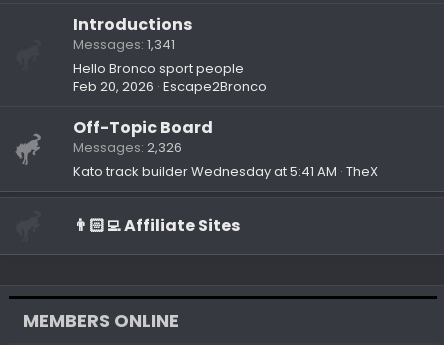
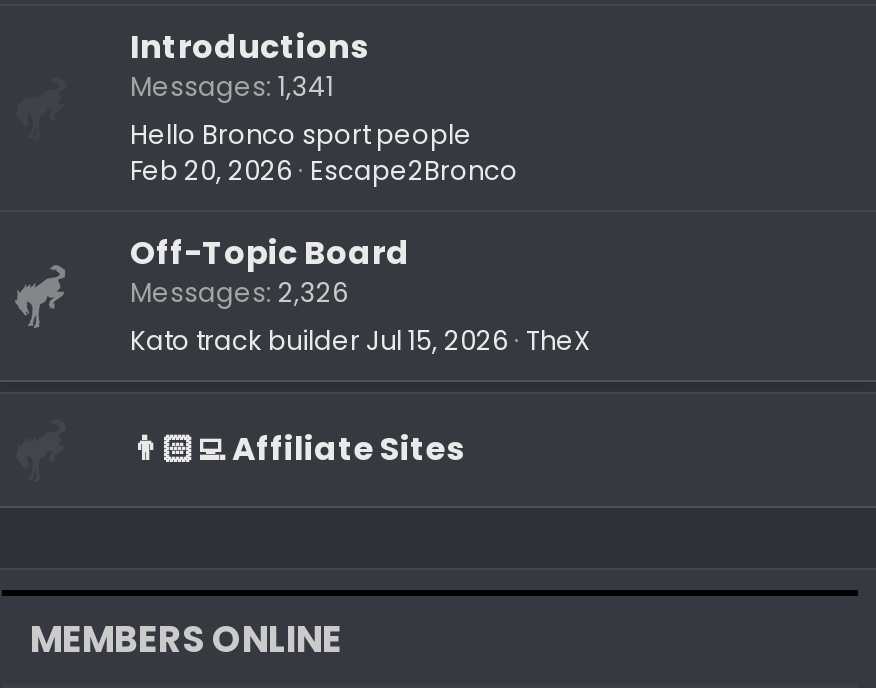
- Kato track builder Wednesday at 5:41 AM TheX
+ Kato track builder Jul 15, 2026 TheX
